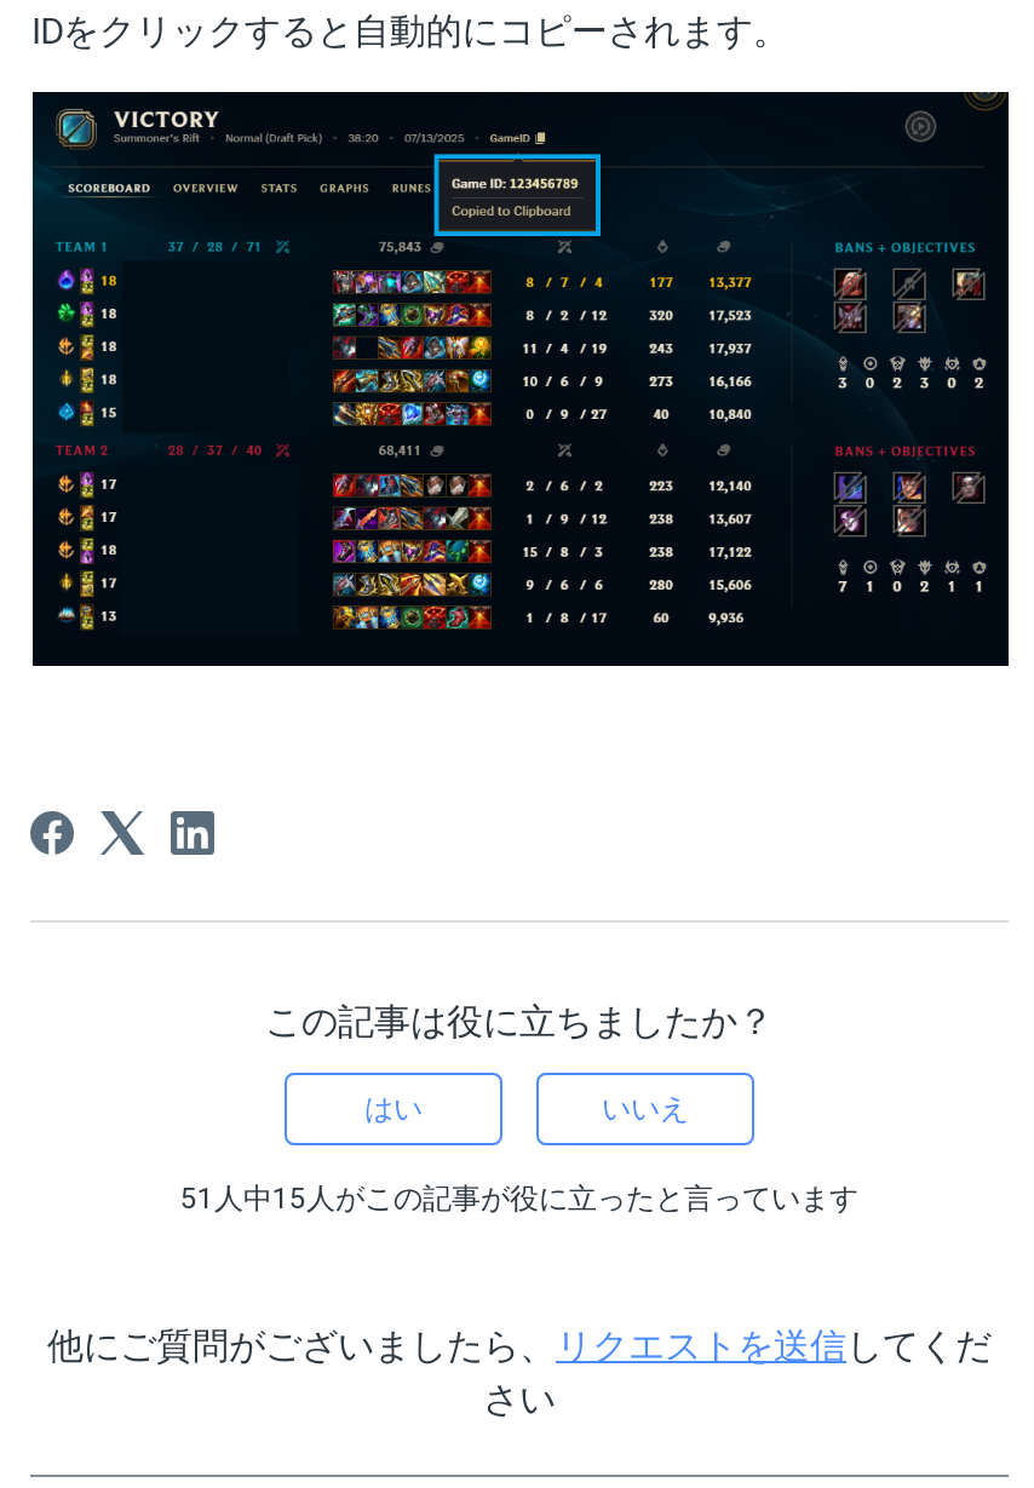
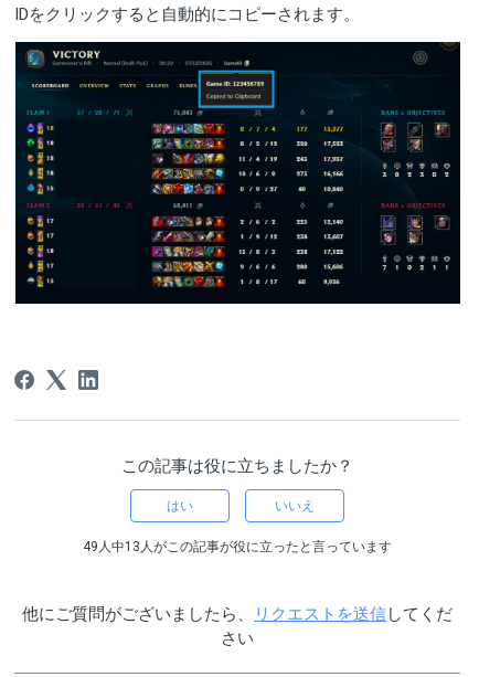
- 51人中15人がこの記事が役に立ったと言っています
+ 49人中13人がこの記事が役に立ったと言っています
